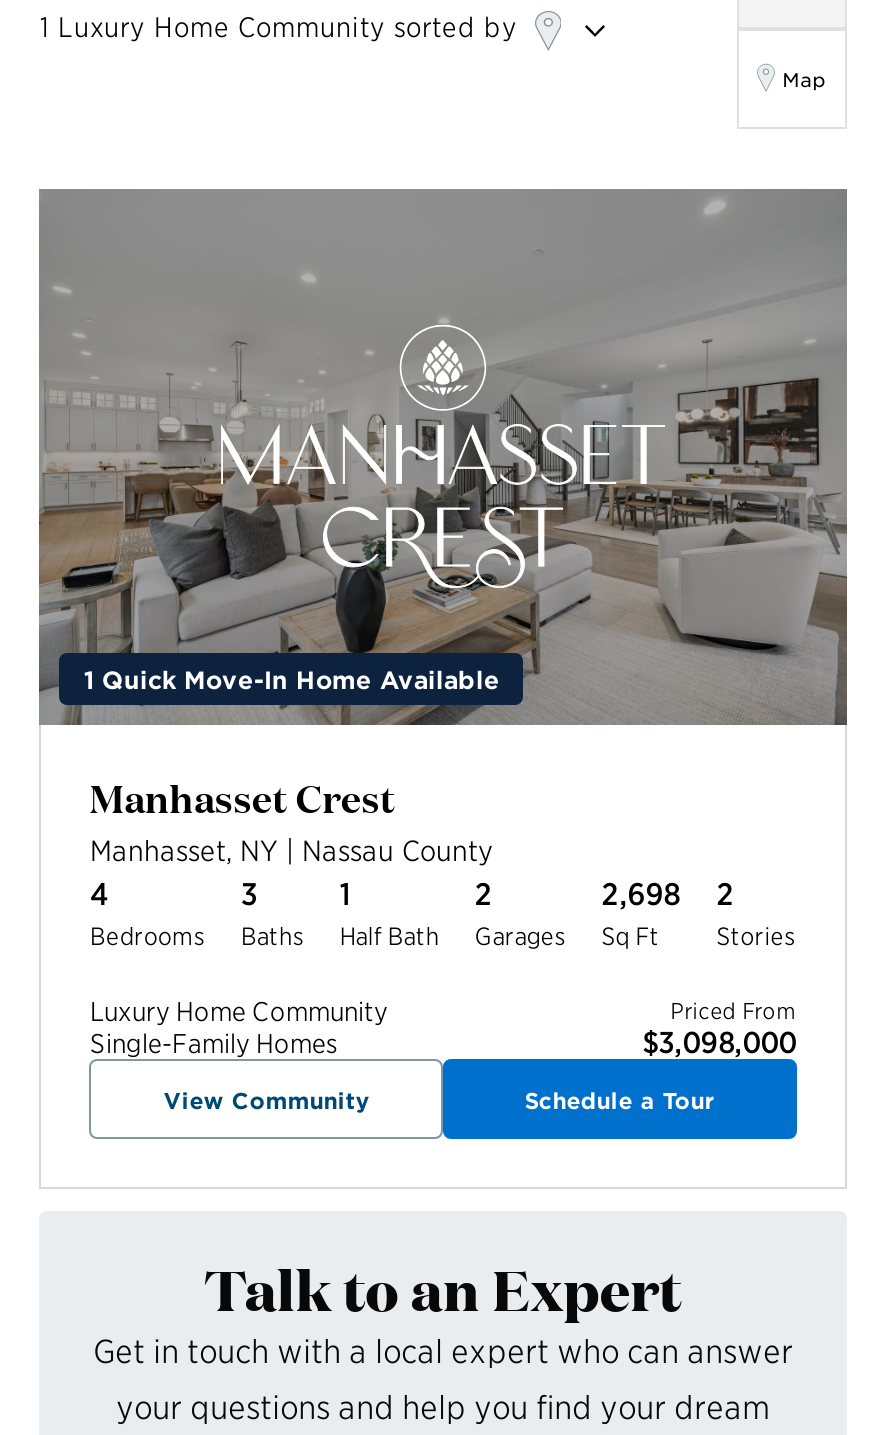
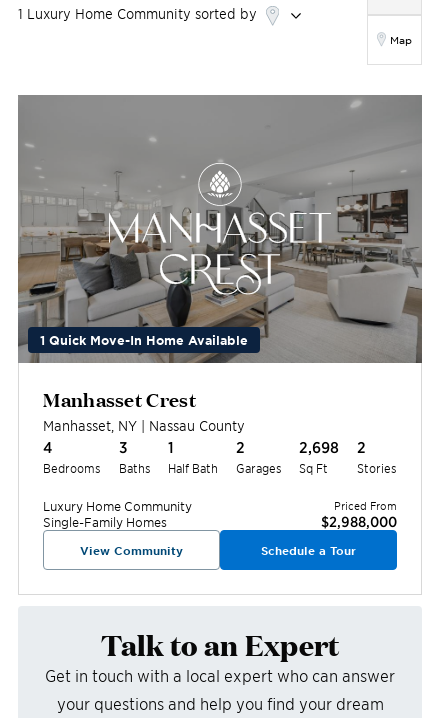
- $3,098,000
+ $2,988,000
